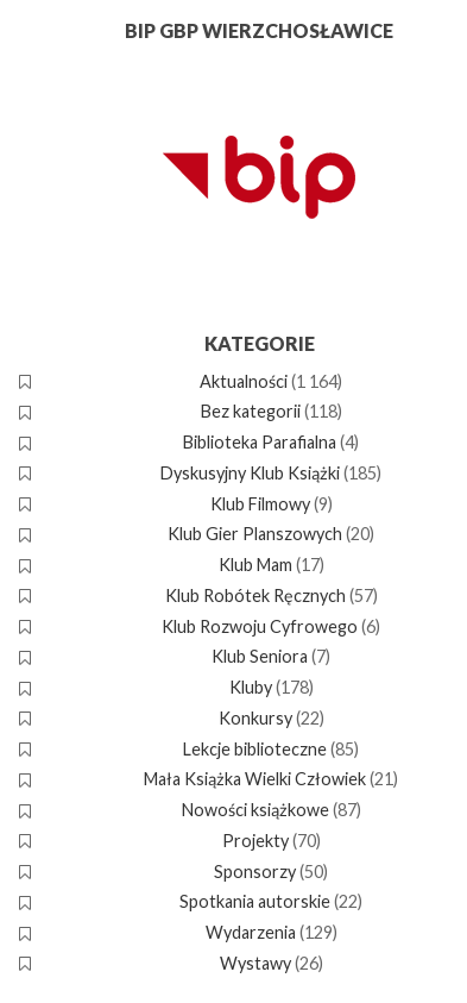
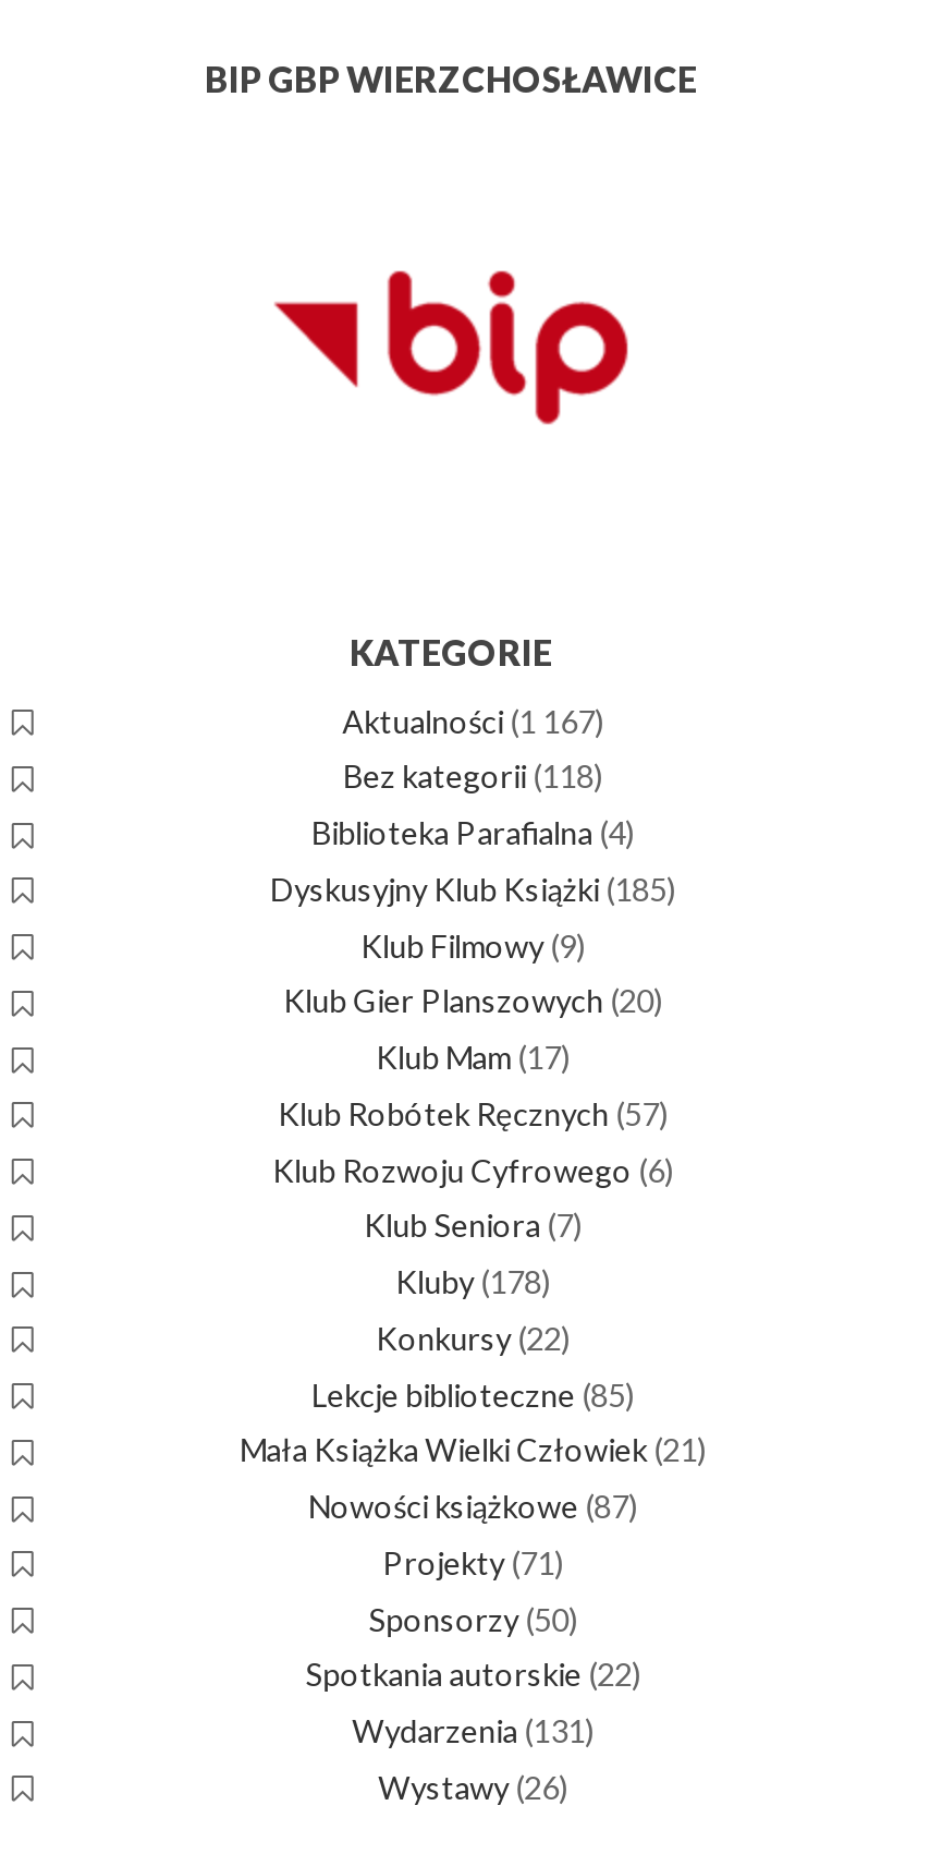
- Aktualności (1 164)
+ Aktualności (1 167)

- Projekty (70)
+ Projekty (71)

- Wydarzenia (129)
+ Wydarzenia (131)
